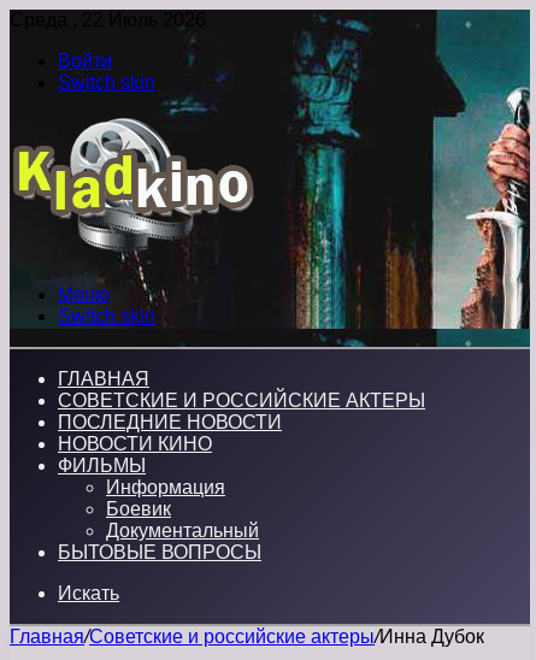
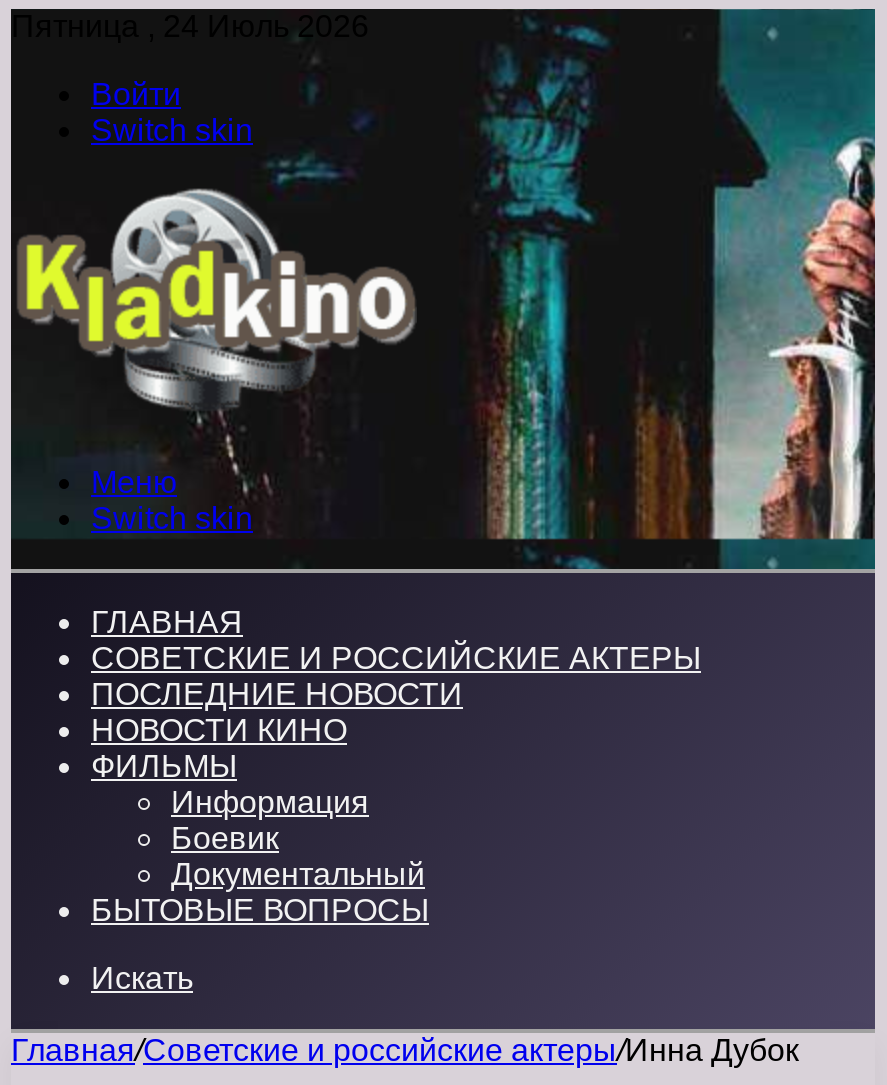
- Среда , 22 Июль 2026
+ Пятница , 24 Июль 2026
